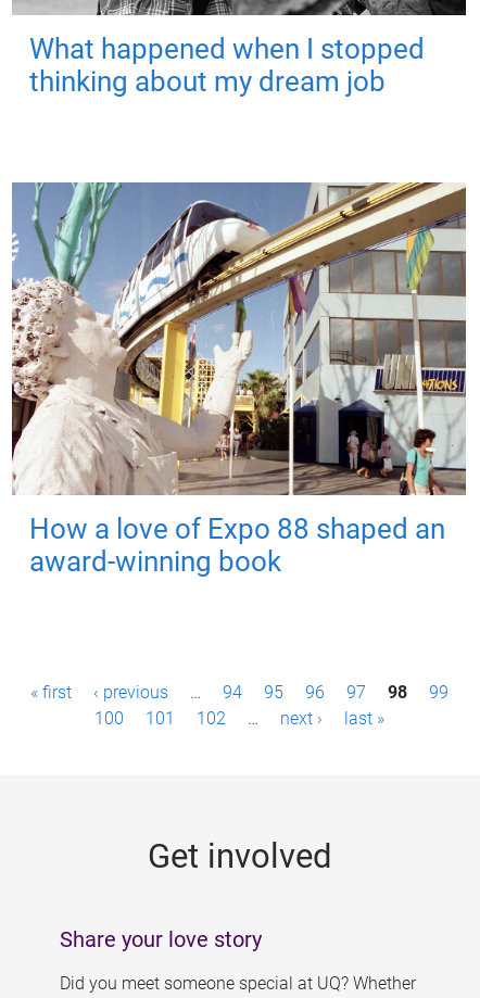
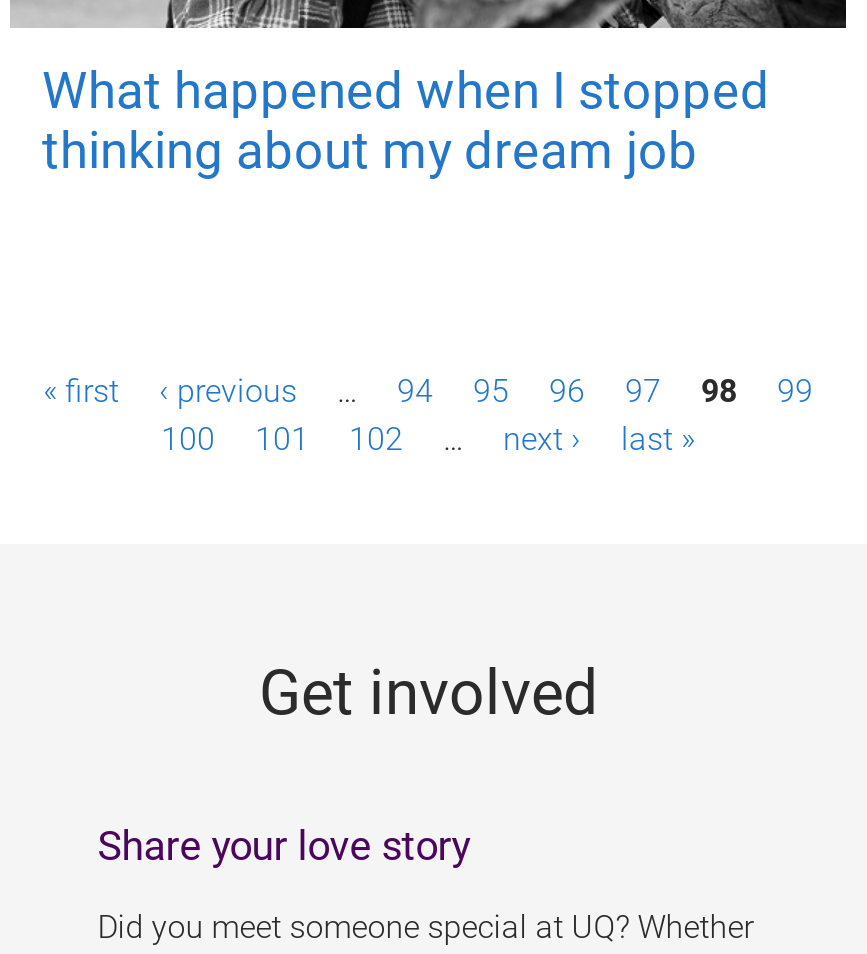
- [image]
- How a love of Expo 88 shaped an
- award-winning book
